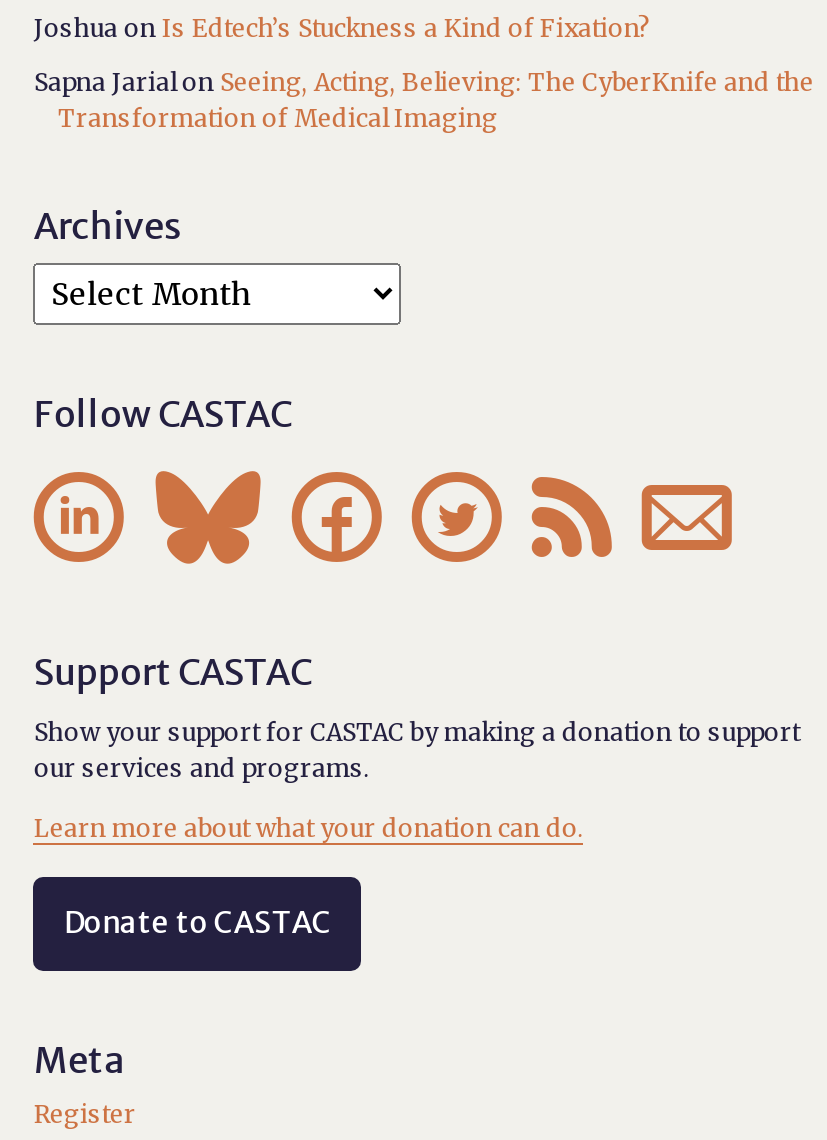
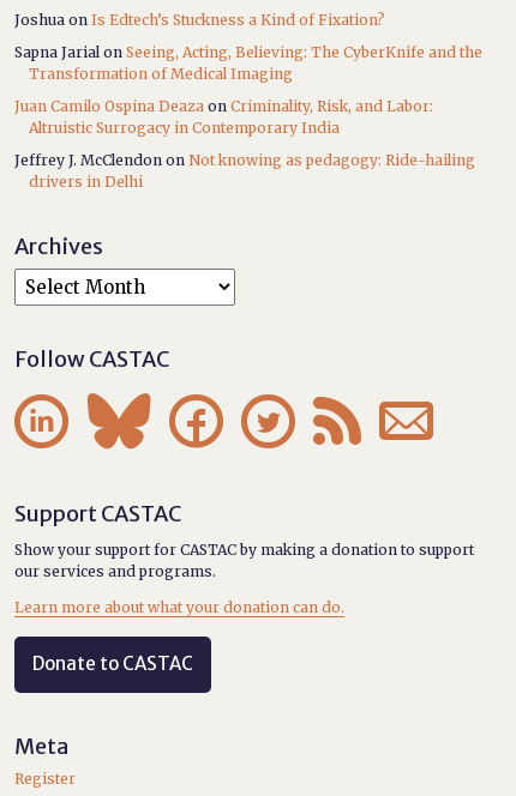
+ Juan Camilo Ospina Deaza on Criminality, Risk, and Labor:
+ Altruistic Surrogacy in Contemporary India
+ Jeffrey J. McClendon on Not knowing as pedagogy: Ride-hailing
+ drivers in Delhi
